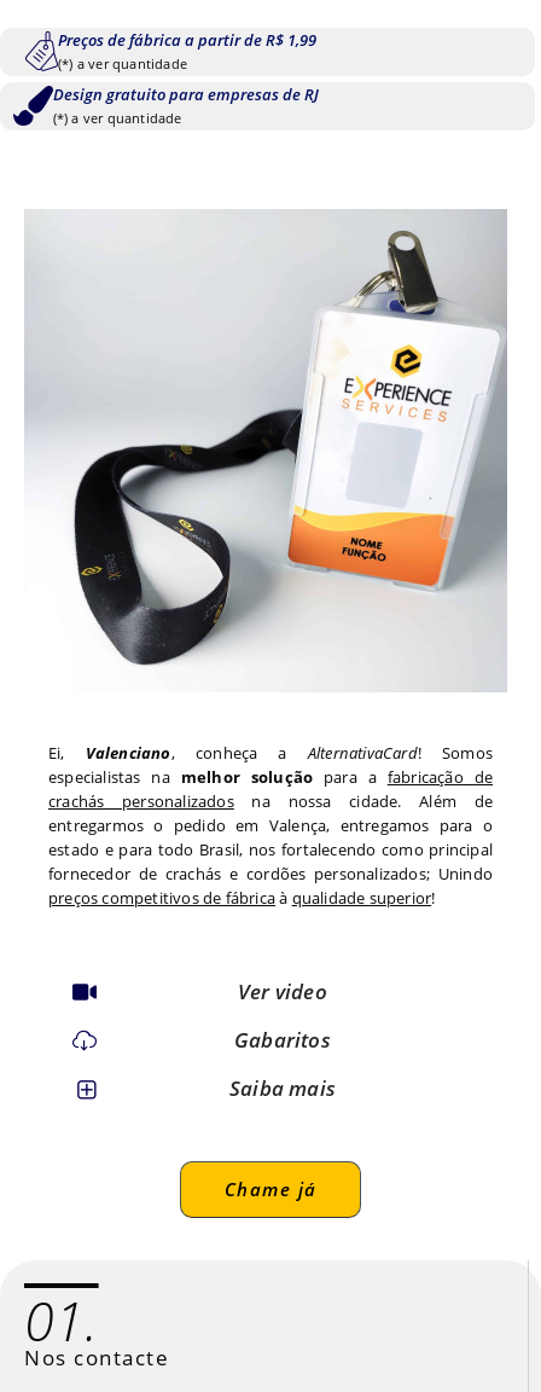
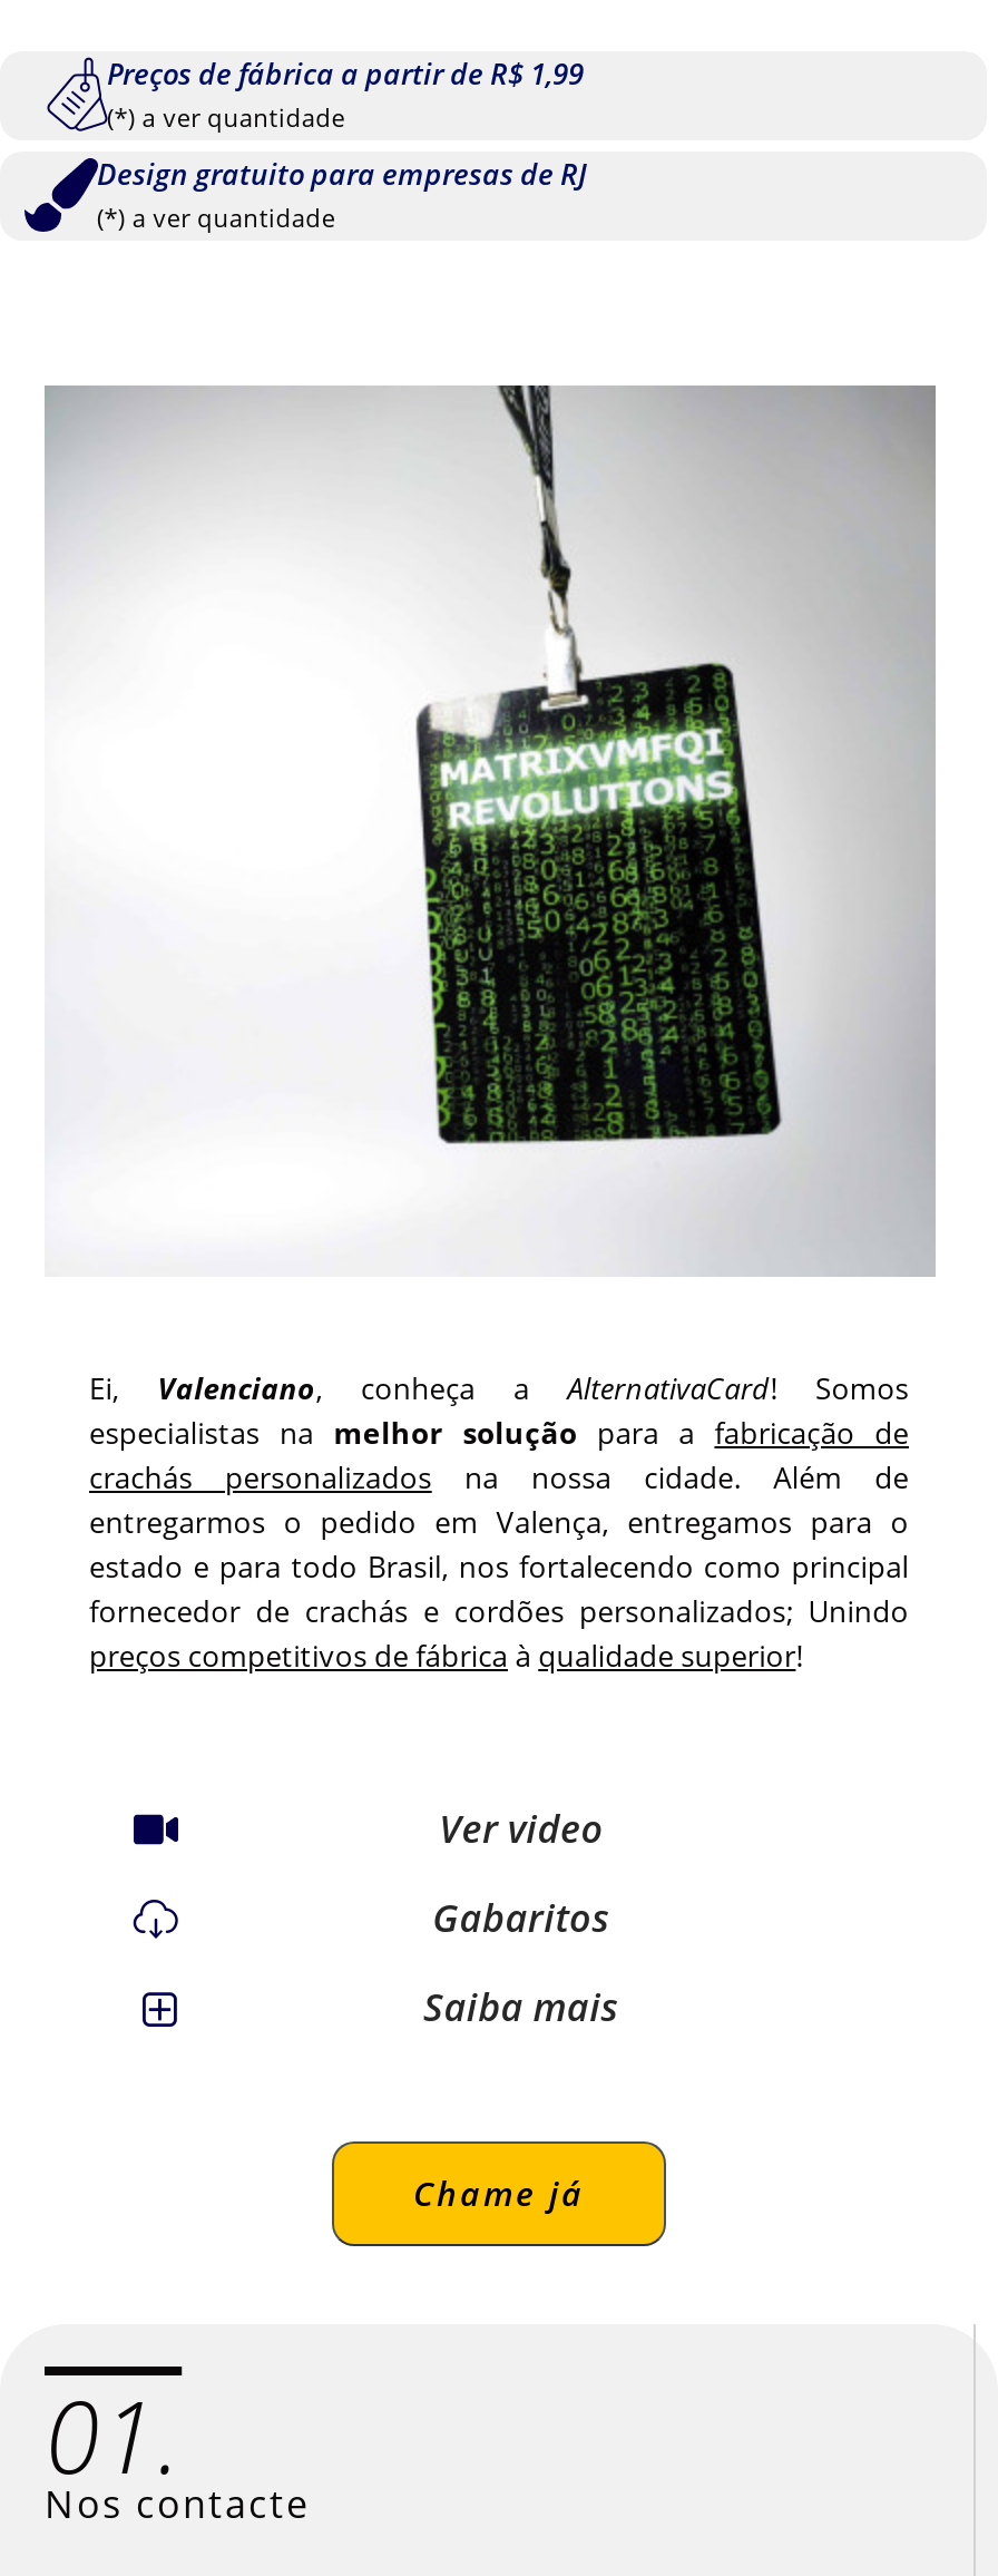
- [image]
+ [image]
